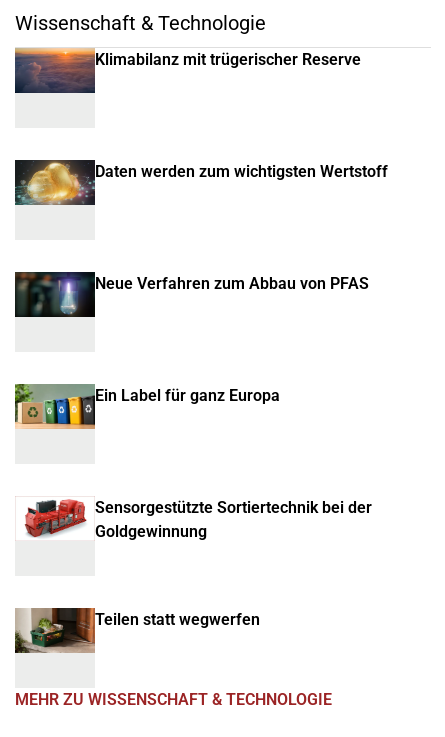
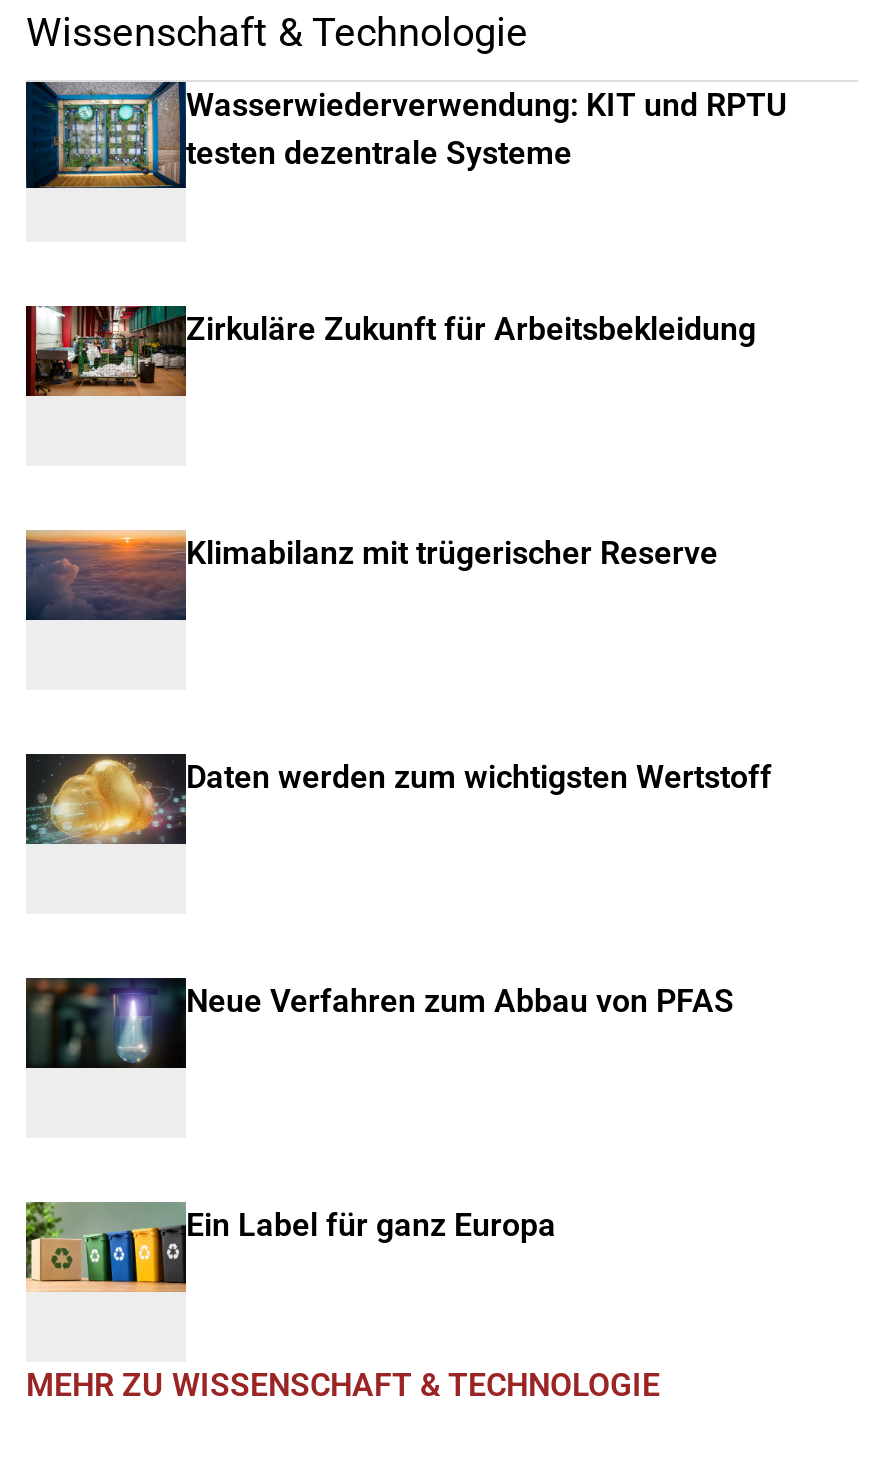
+ [image]
+ Wasserwiederverwendung: KIT und RPTU
+ testen dezentrale Systeme

+ [image]
+ Zirkuläre Zukunft für Arbeitsbekleidung

moved down: [image] | Klimabilanz mit trügerischer Reserve | Daten werden zum wichtigsten Wertstoff | Neue Verfahren zum Abbau von PFAS | Ein Label für ganz Europa

moved down: [image]

- [image]
- Sensorgestützte Sortiertechnik bei der
- Goldgewinnung

- [image]
- Teilen statt wegwerfen
